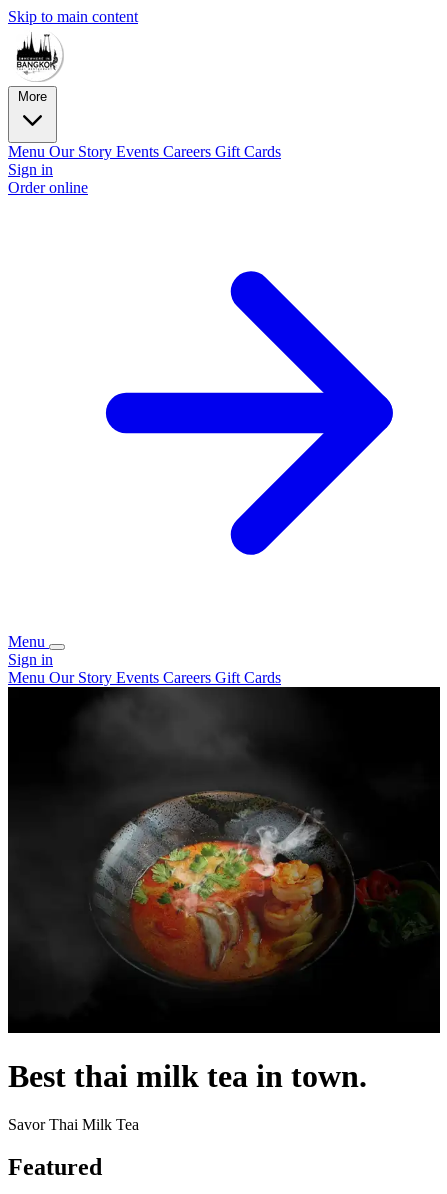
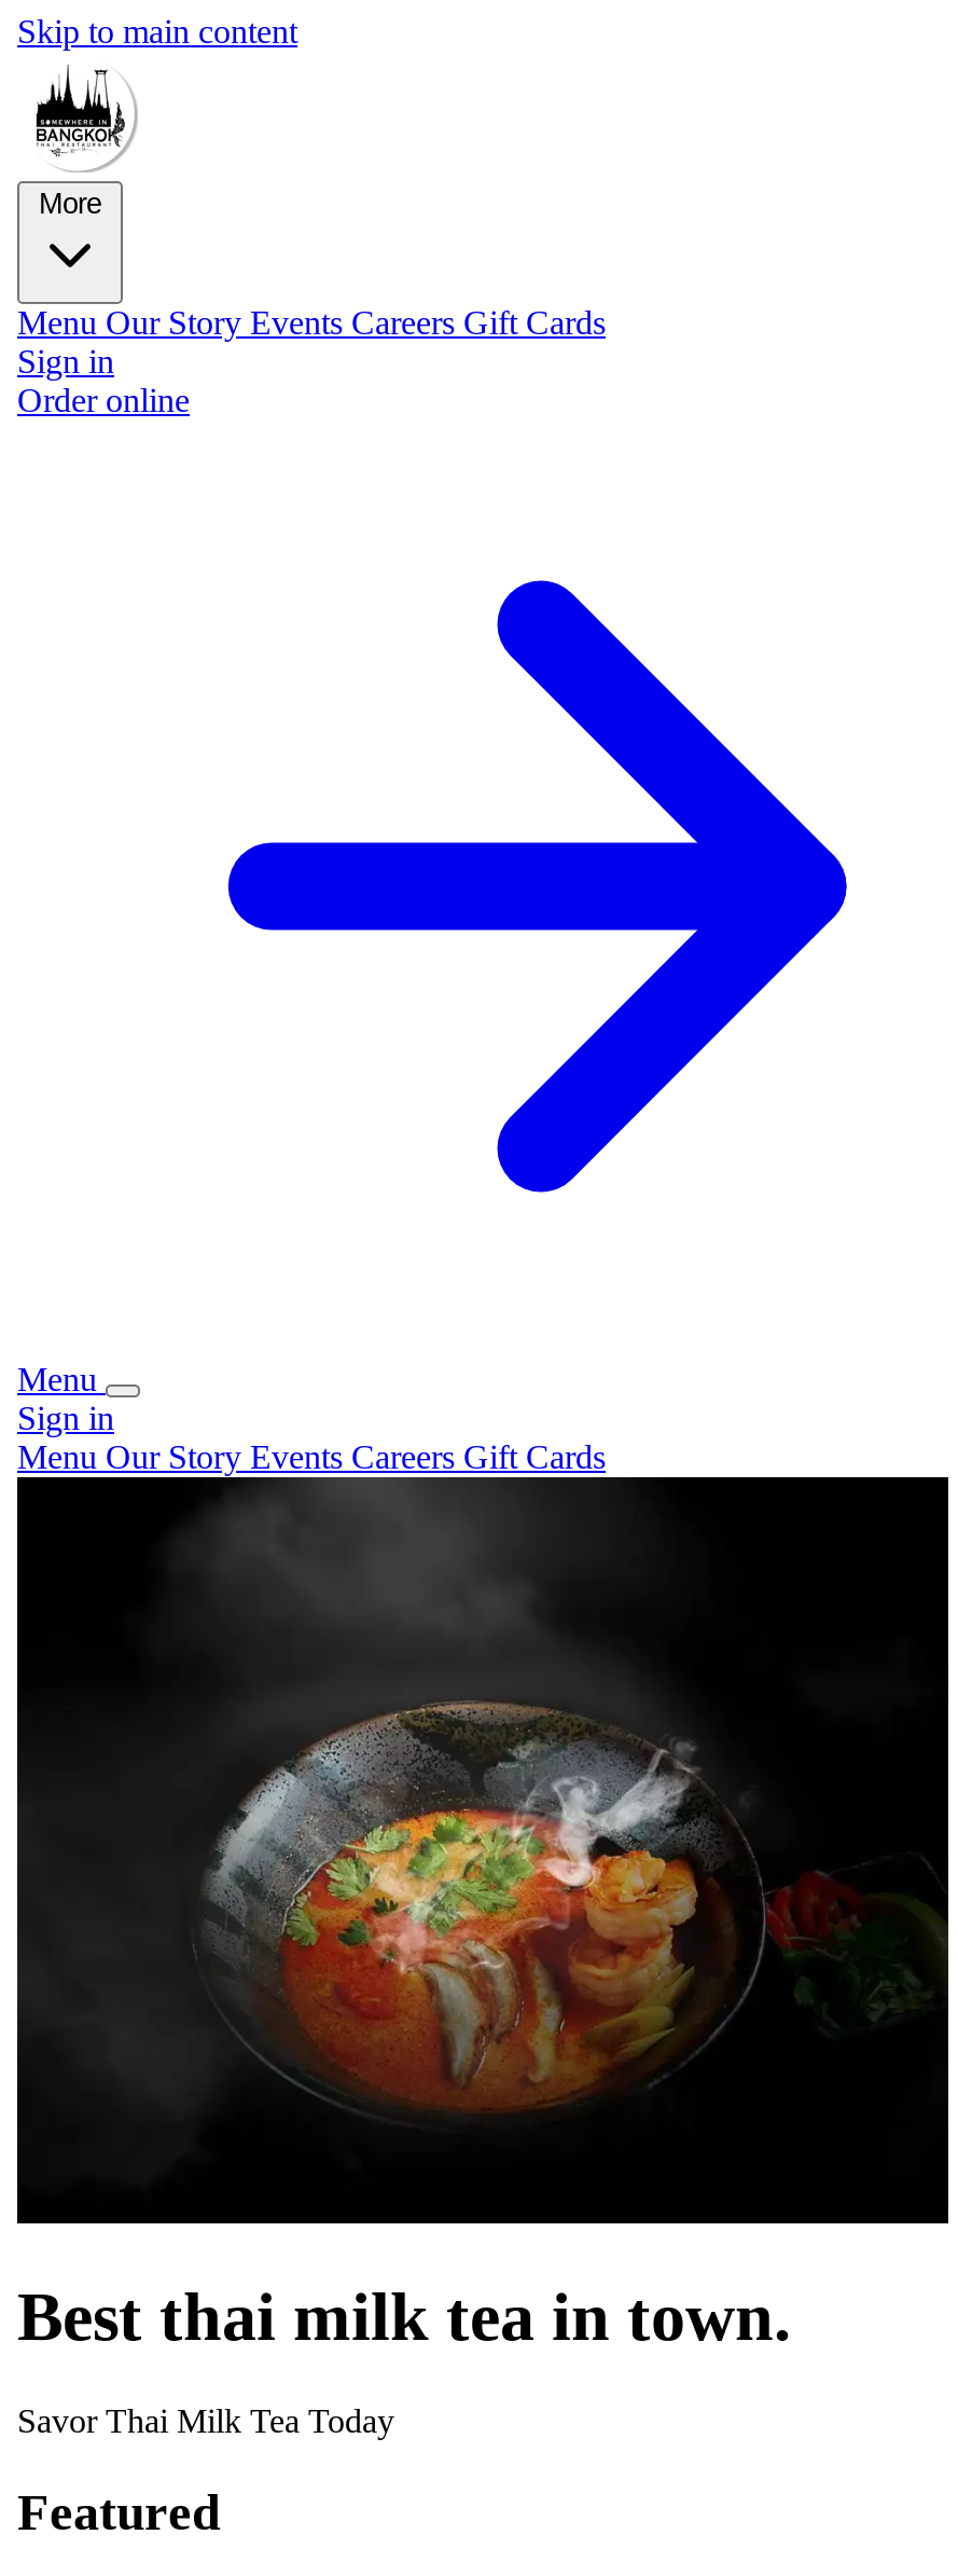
- Savor Thai Milk Tea
+ Savor Thai Milk Tea Today
